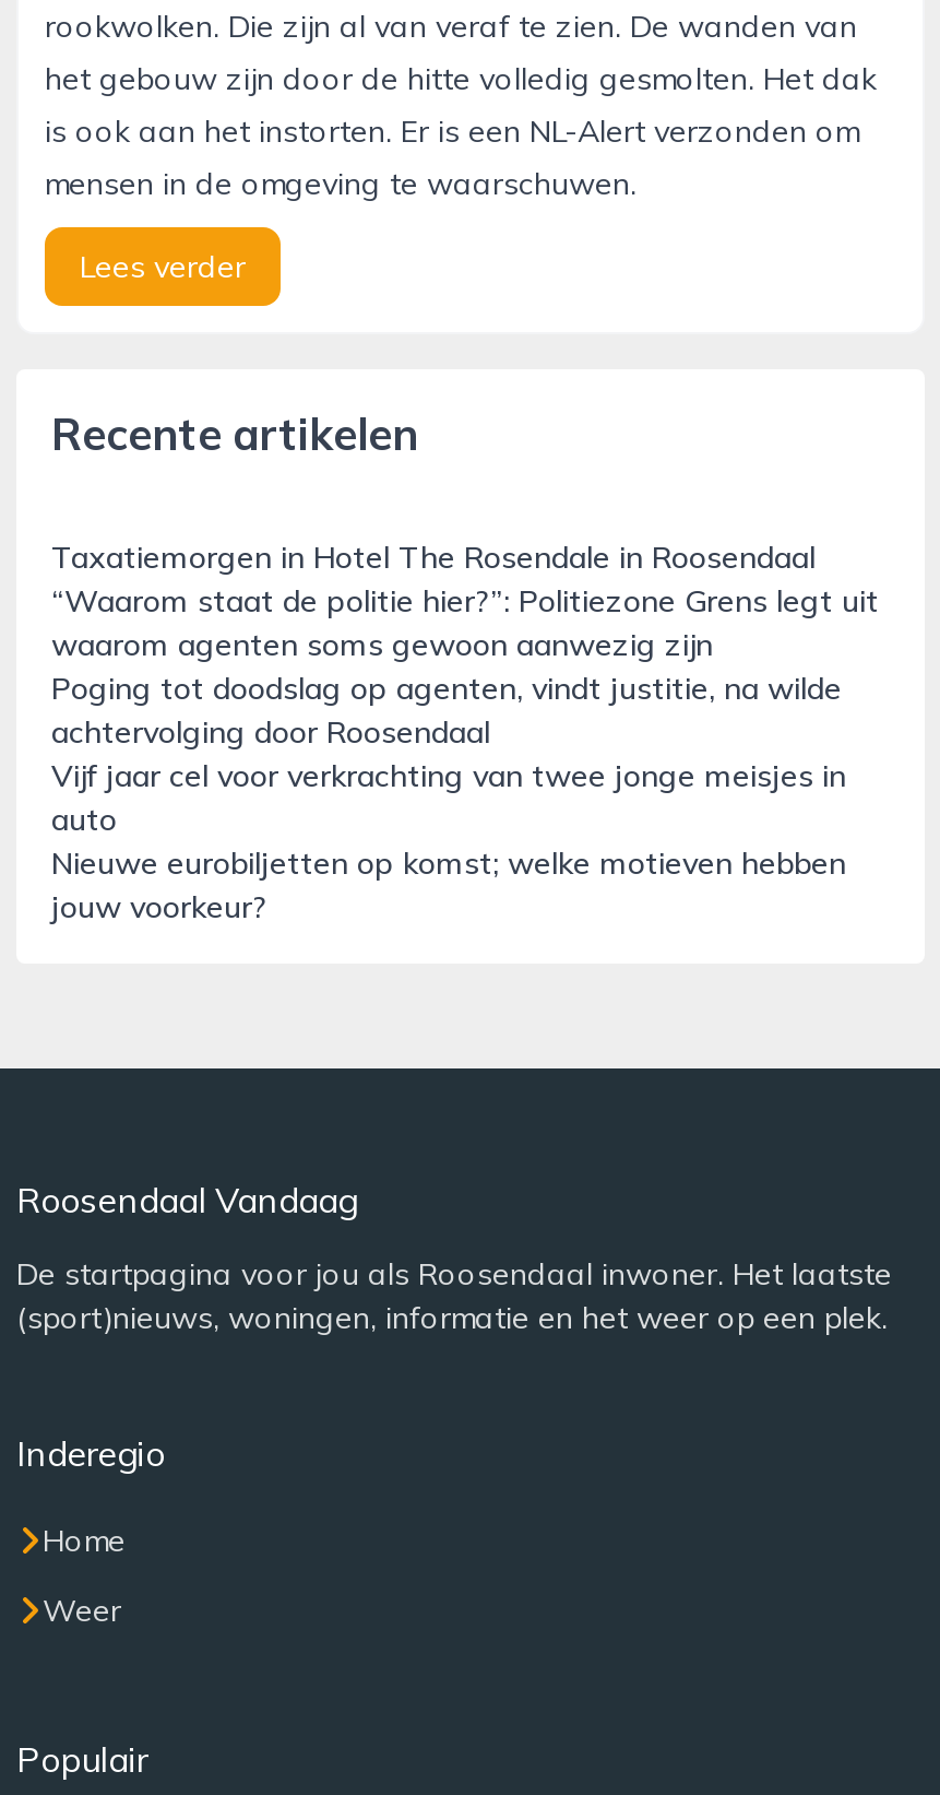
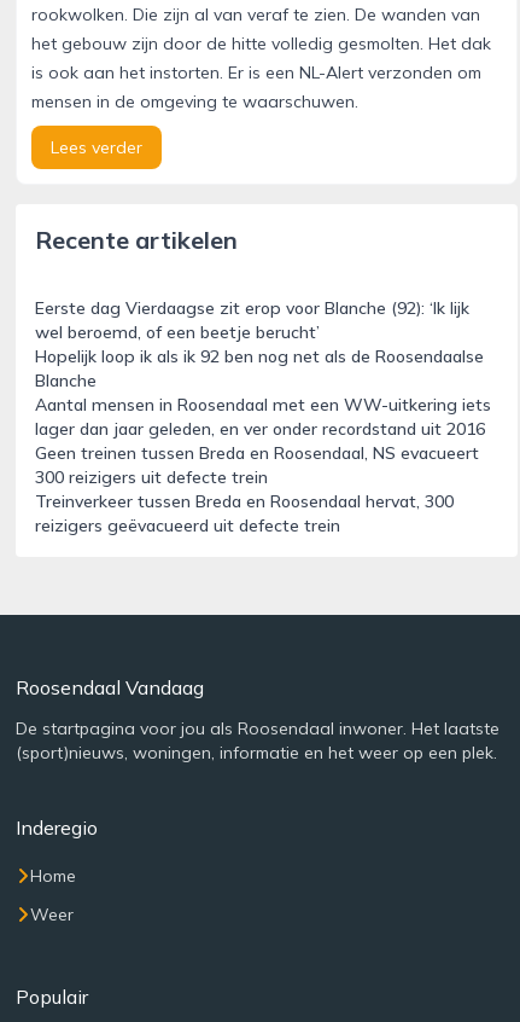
- Taxatiemorgen in Hotel The Rosendale in Roosendaal
- “Waarom staat de politie hier?”: Politiezone Grens legt uit
- waarom agenten soms gewoon aanwezig zijn
- Poging tot doodslag op agenten, vindt justitie, na wilde
- achtervolging door Roosendaal
- Vijf jaar cel voor verkrachting van twee jonge meisjes in
- auto
- Nieuwe eurobiljetten op komst; welke motieven hebben
- jouw voorkeur?
+ Eerste dag Vierdaagse zit erop voor Blanche (92): ‘Ik lijk
+ wel beroemd, of een beetje berucht’
+ Hopelijk loop ik als ik 92 ben nog net als de Roosendaalse
+ Blanche
+ Aantal mensen in Roosendaal met een WW-uitkering iets
+ lager dan jaar geleden, en ver onder recordstand uit 2016
+ Geen treinen tussen Breda en Roosendaal, NS evacueert
+ 300 reizigers uit defecte trein
+ Treinverkeer tussen Breda en Roosendaal hervat, 300
+ reizigers geëvacueerd uit defecte trein
